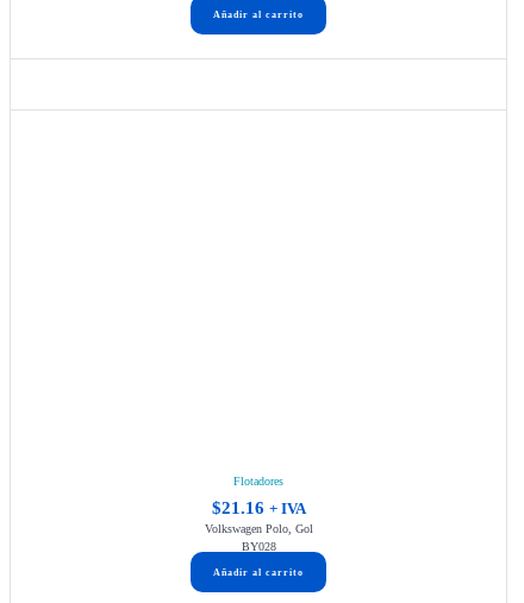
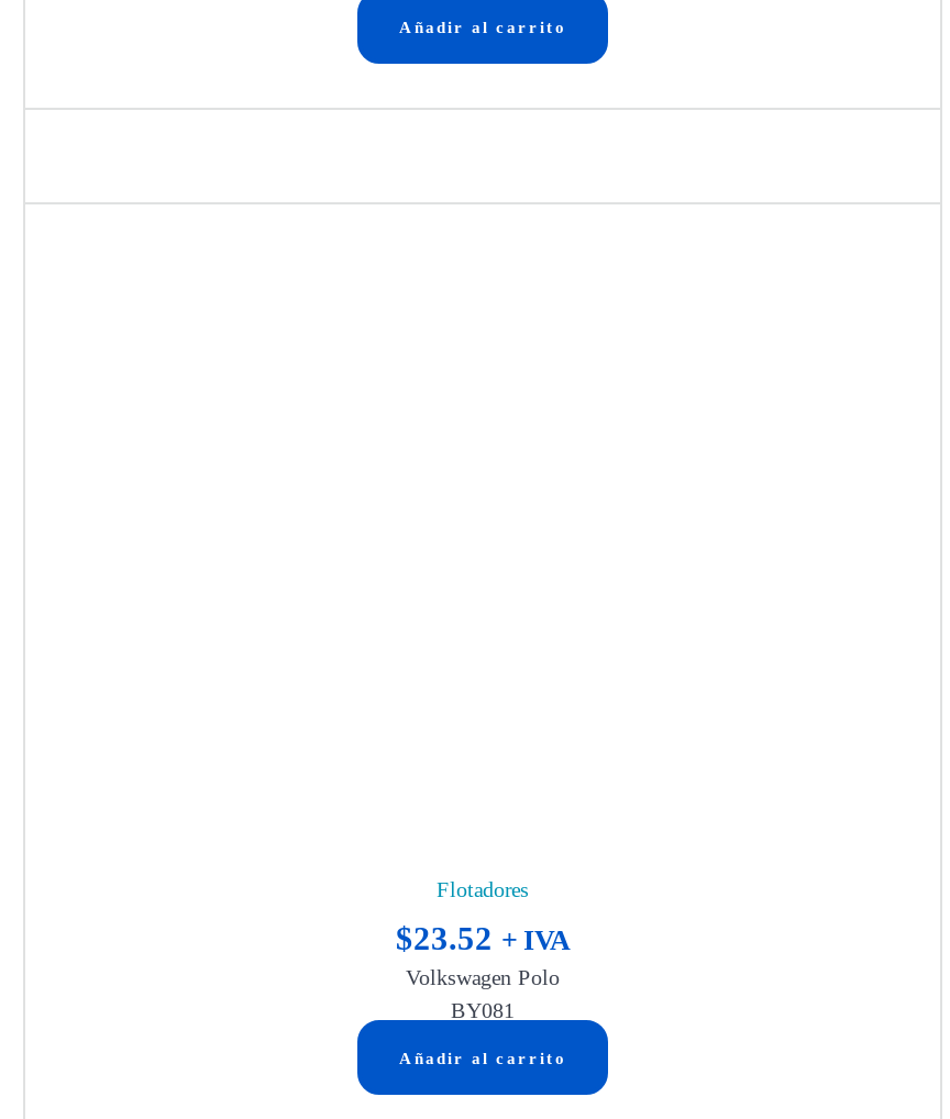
- $21.16 + IVA
- Volkswagen Polo, Gol
- BY028
+ $23.52 + IVA
+ Volkswagen Polo
+ BY081
